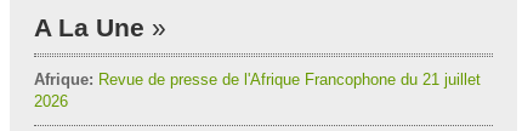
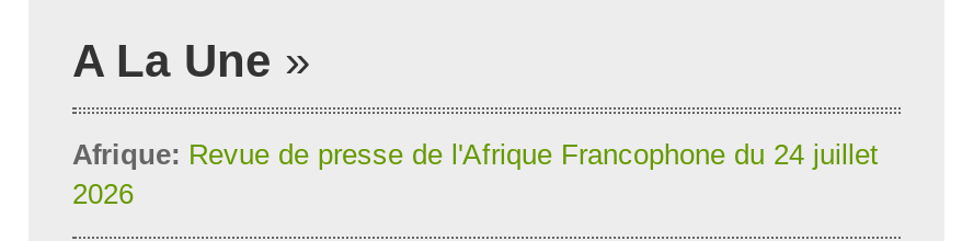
- Afrique: Revue de presse de l'Afrique Francophone du 21 juillet
+ Afrique: Revue de presse de l'Afrique Francophone du 24 juillet
